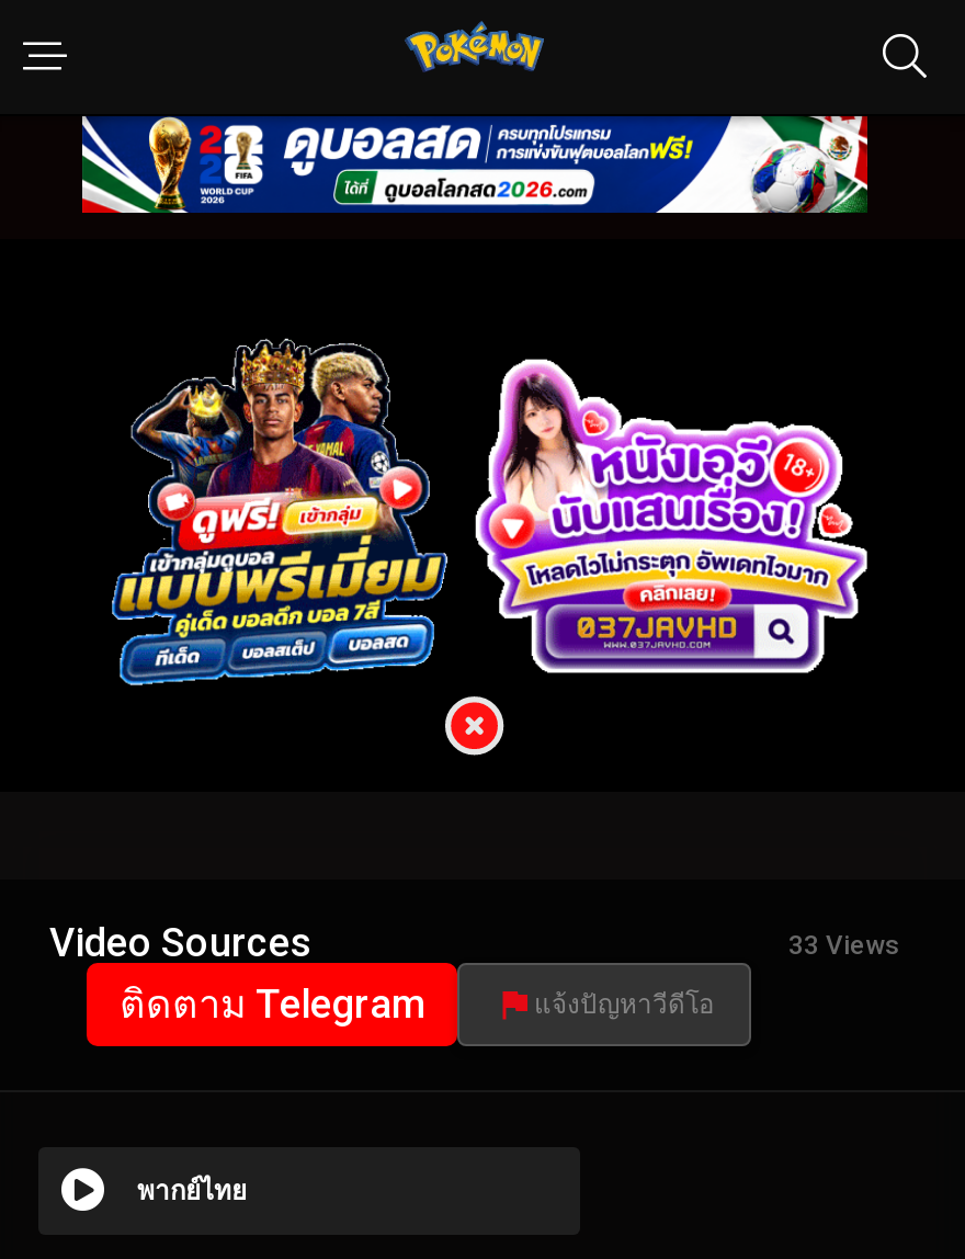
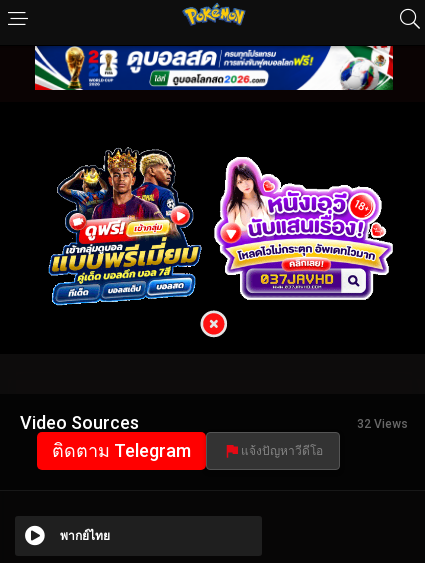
- 33 Views
+ 32 Views
